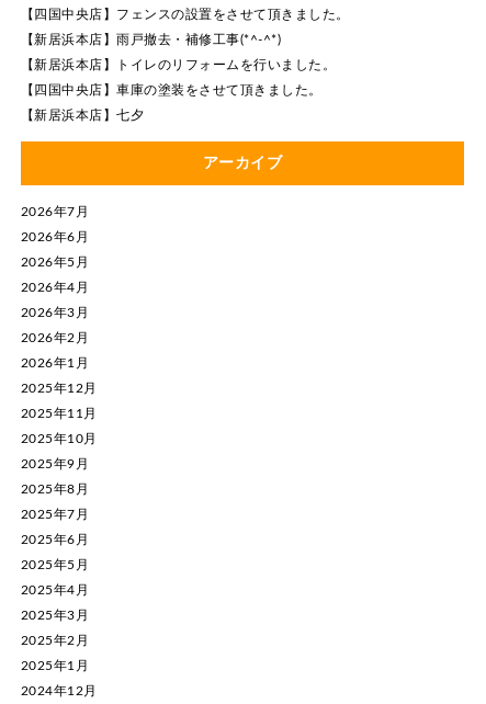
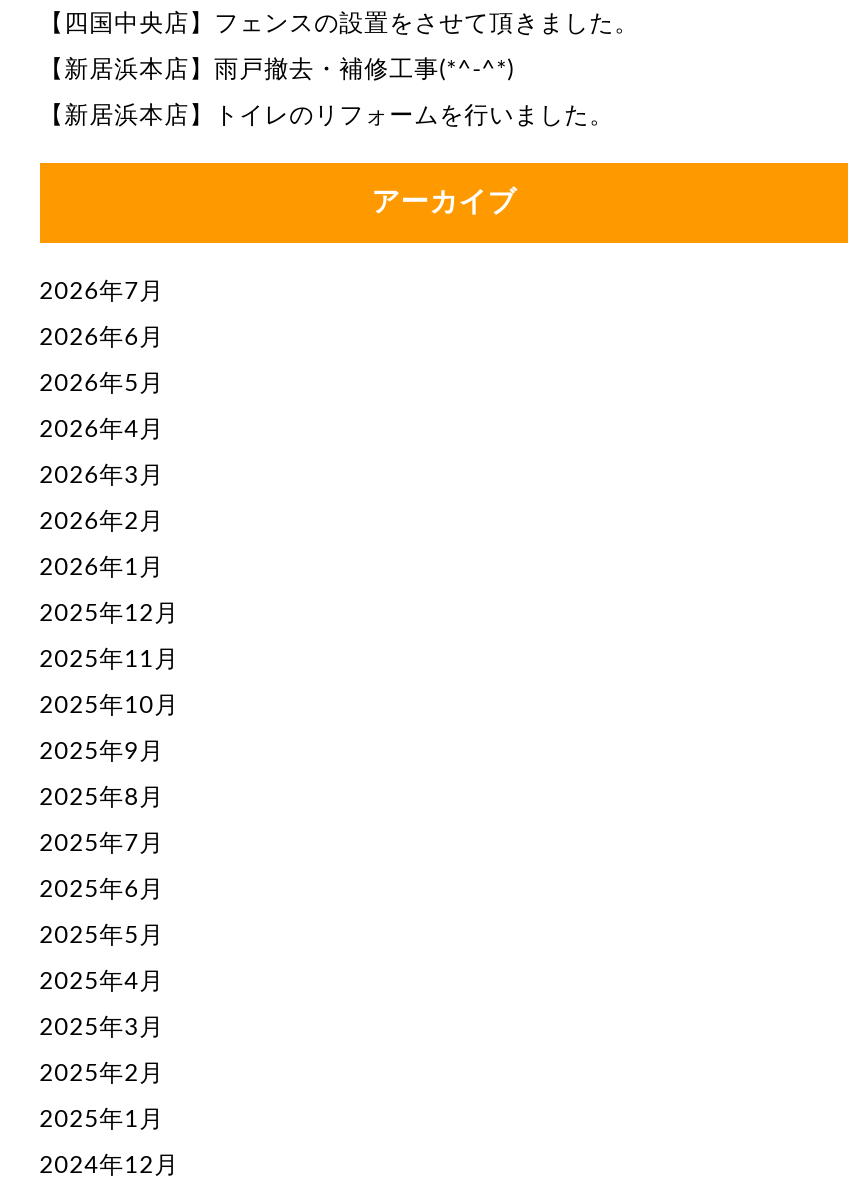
- 【四国中央店】車庫の塗装をさせて頂きました。
- 【新居浜本店】七夕
